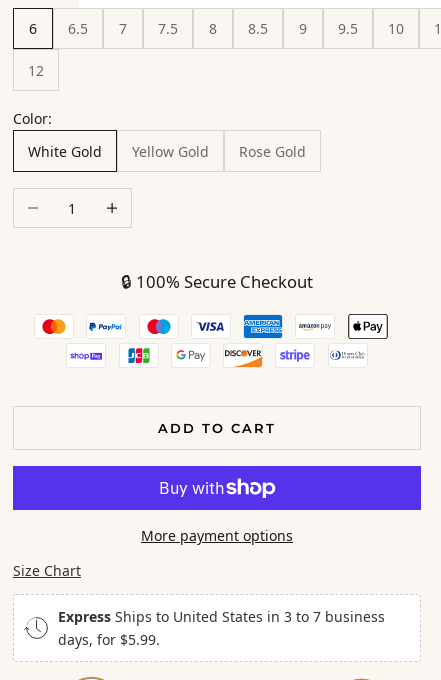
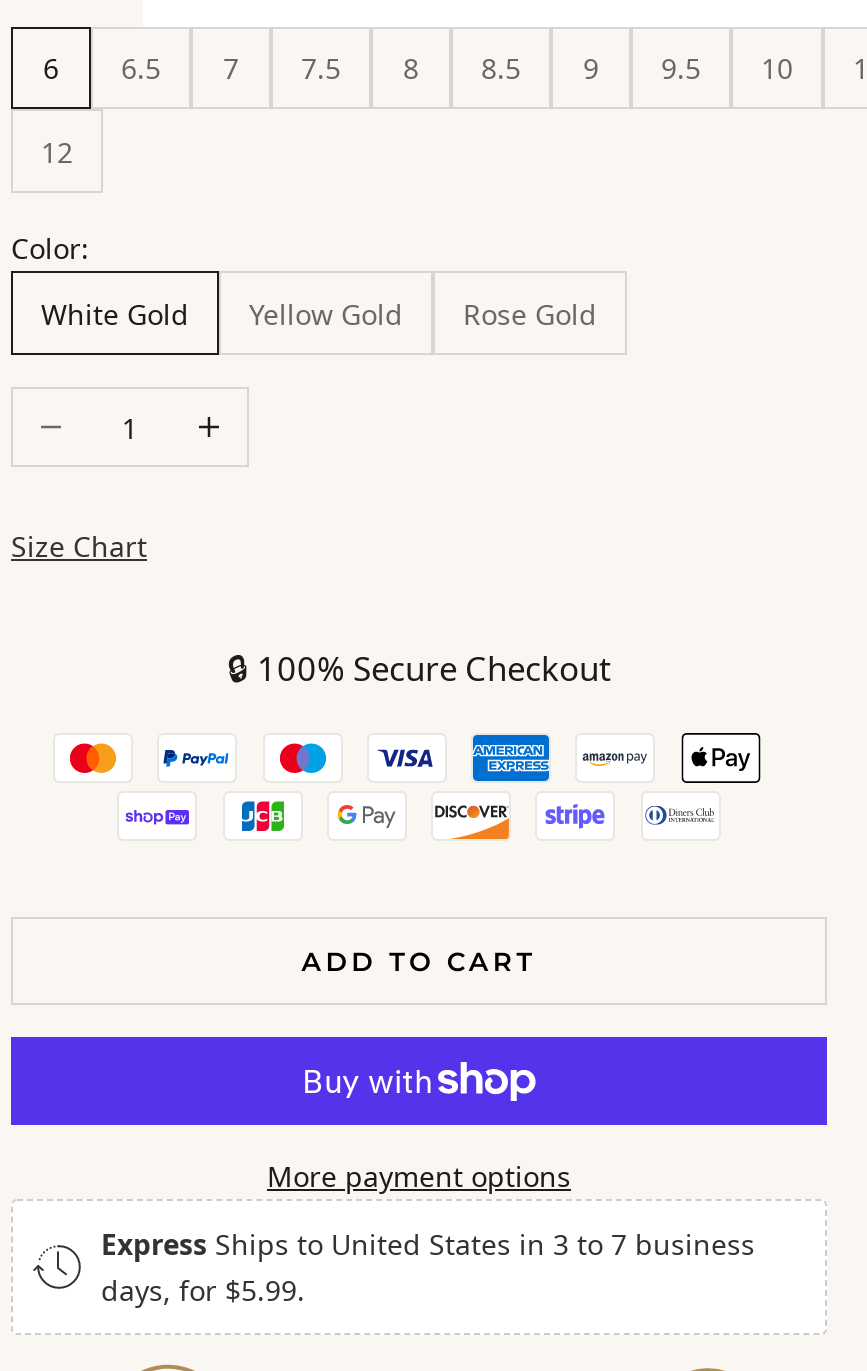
moved down: ADD TO CART | More payment options

moved up: Size Chart
